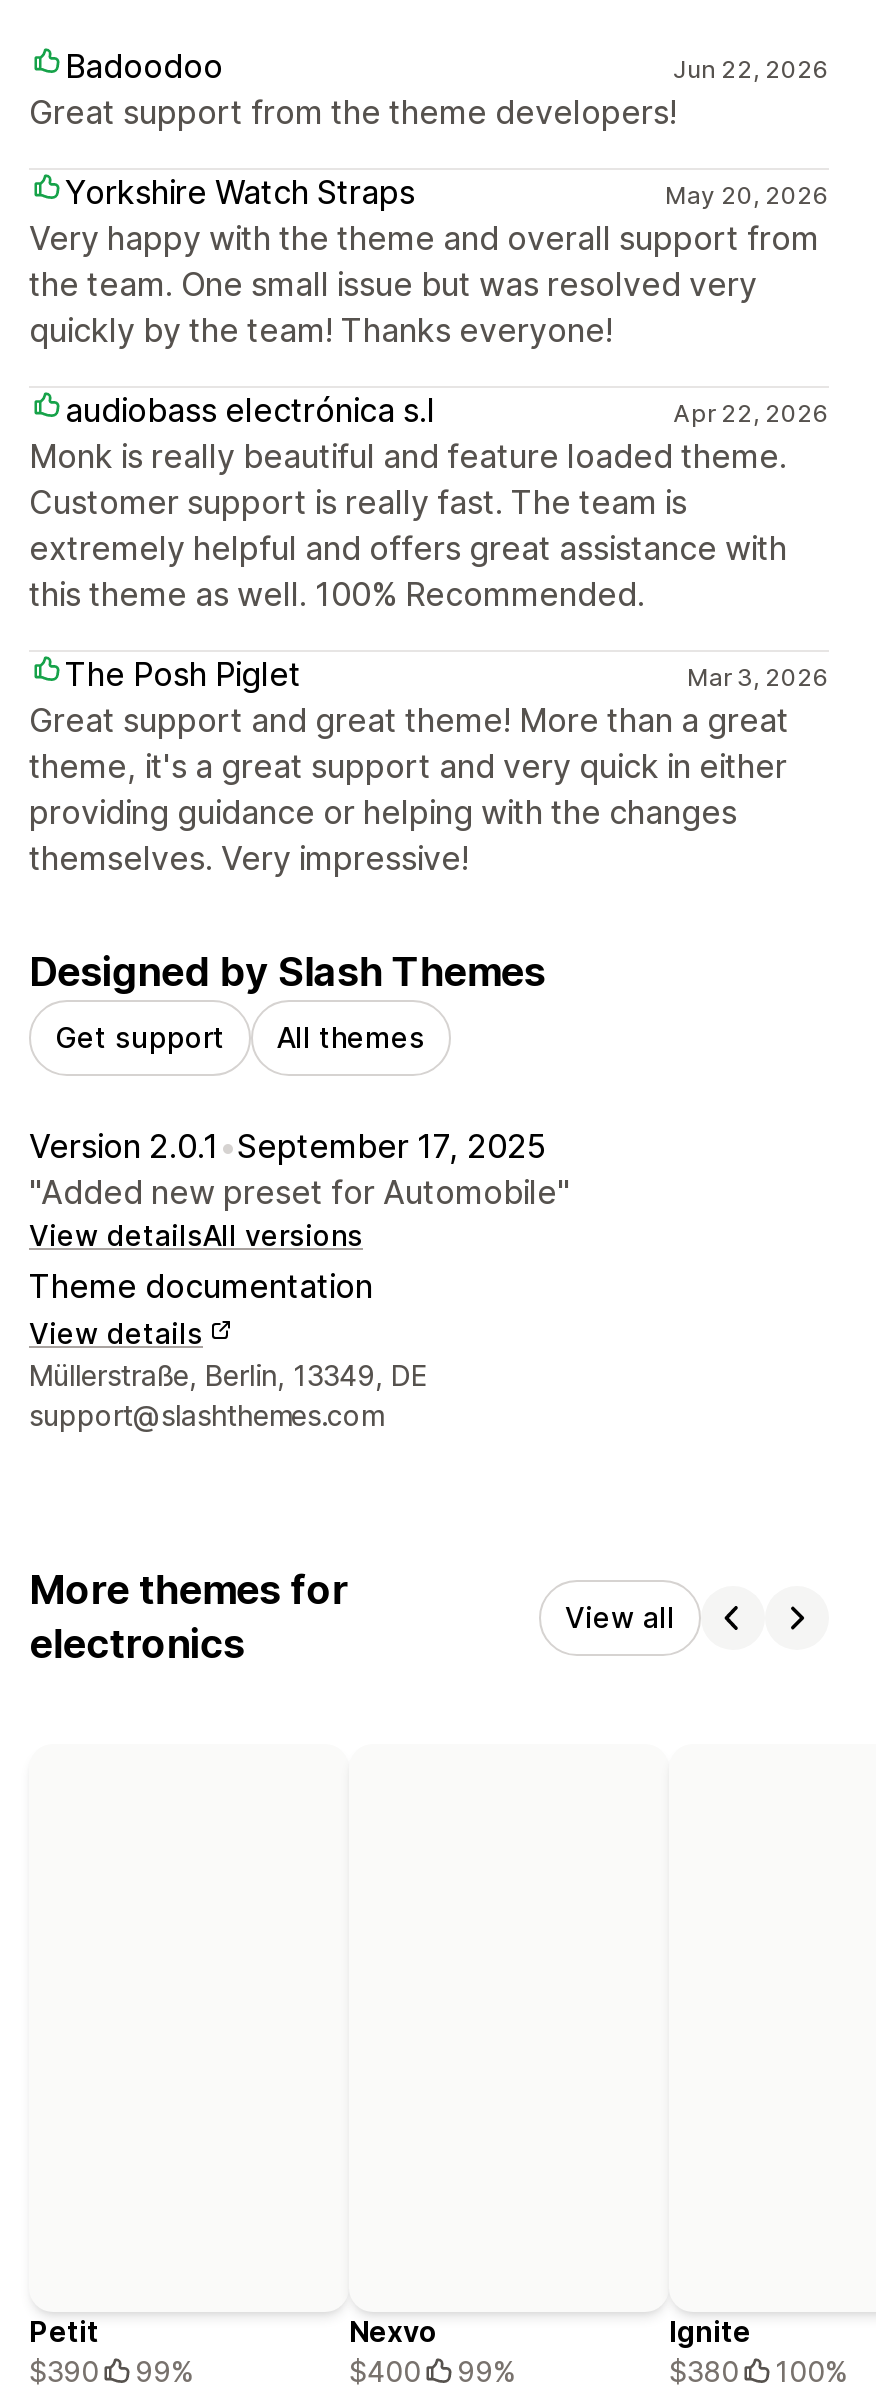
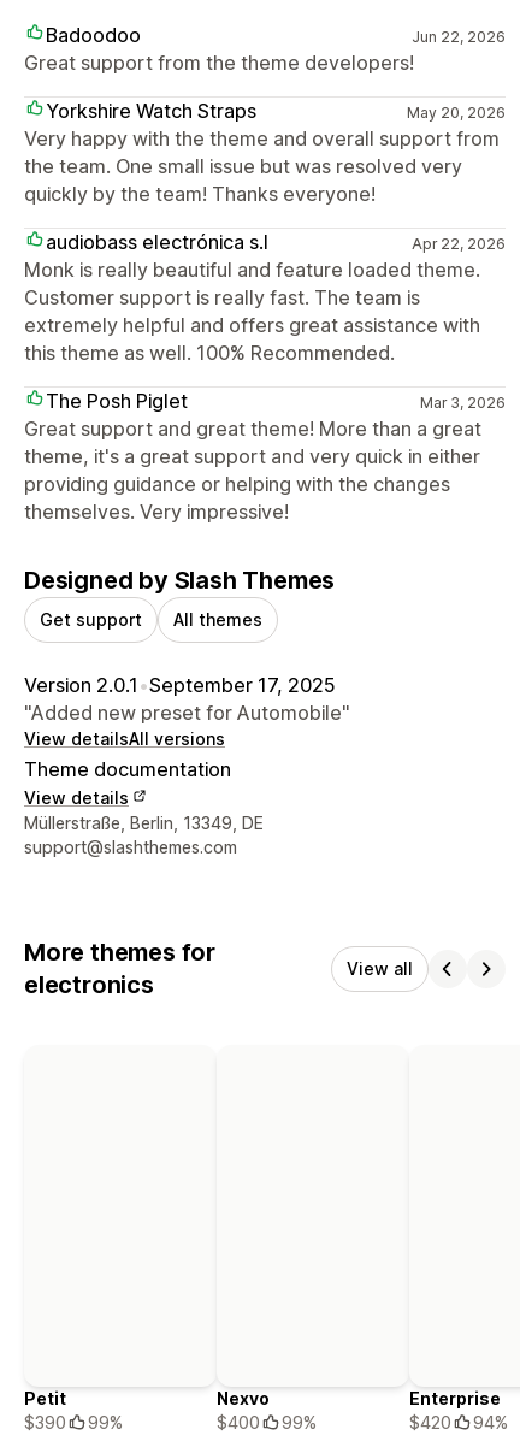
- Ignite
- $380
- 100%
+ Enterprise
+ $420
+ 94%
